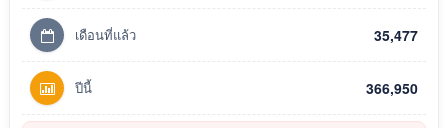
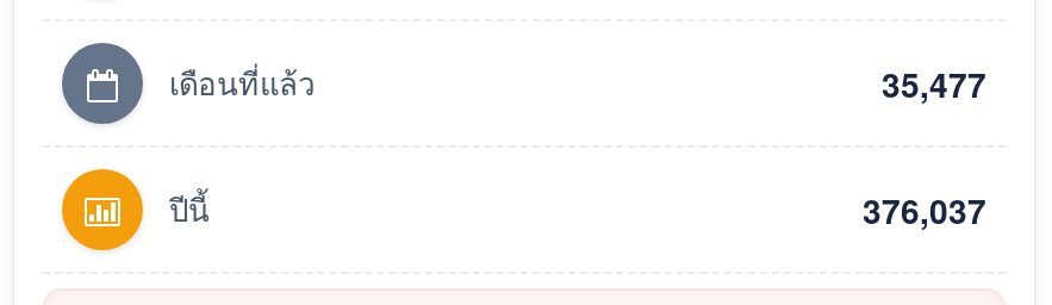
- 366,950
+ 376,037
